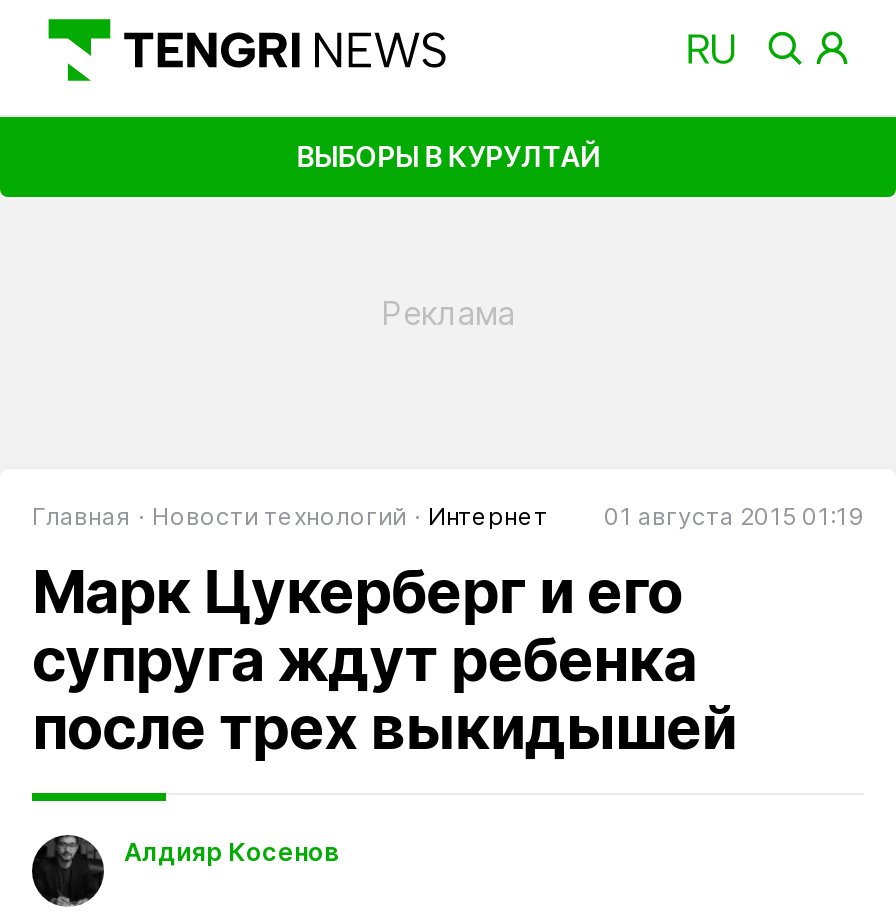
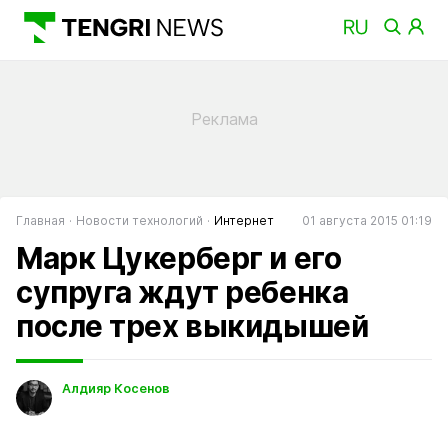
- ВЫБОРЫ В КУРУЛТАЙ
